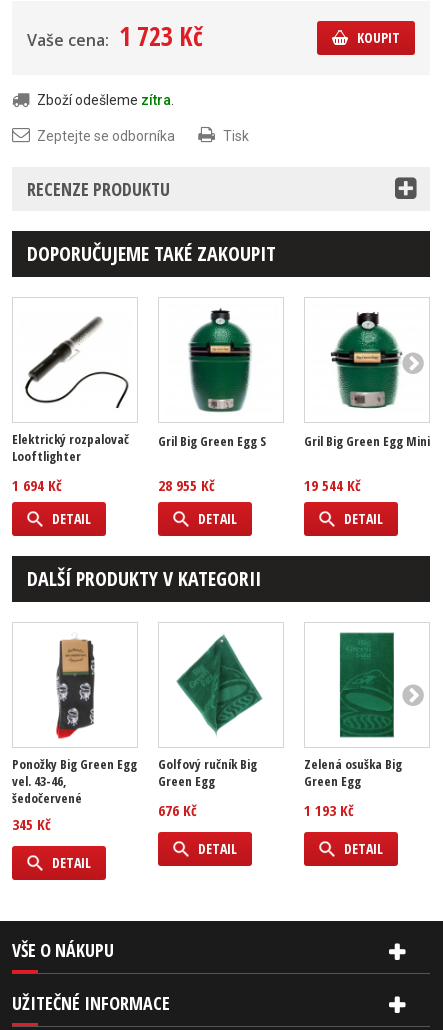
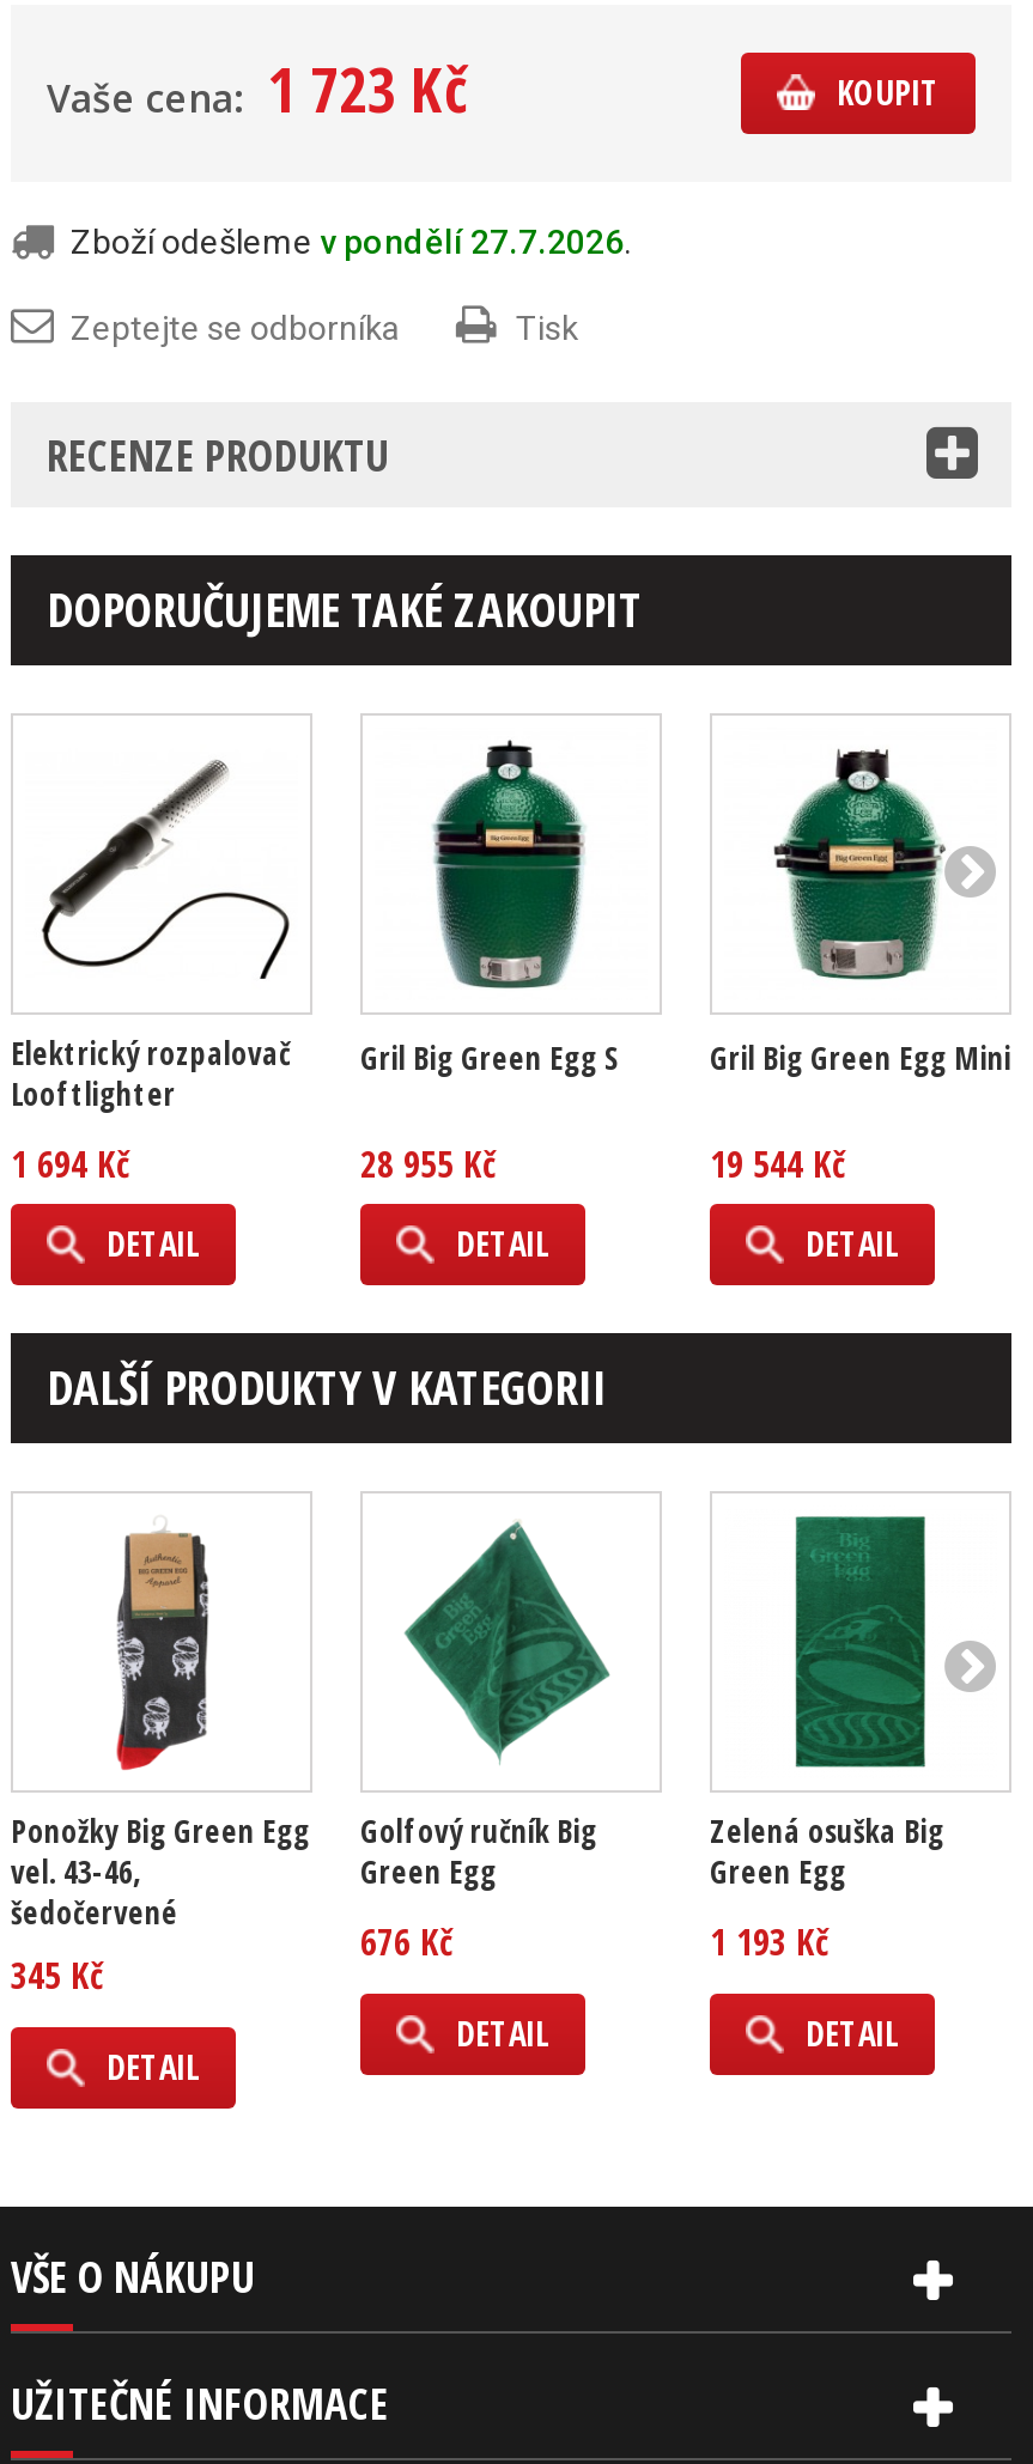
- Zboží odešleme zítra.
+ Zboží odešleme v pondělí 27.7.2026.
